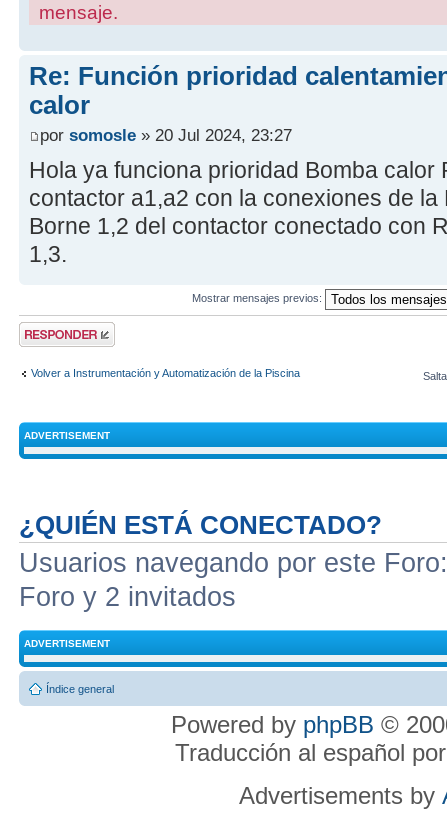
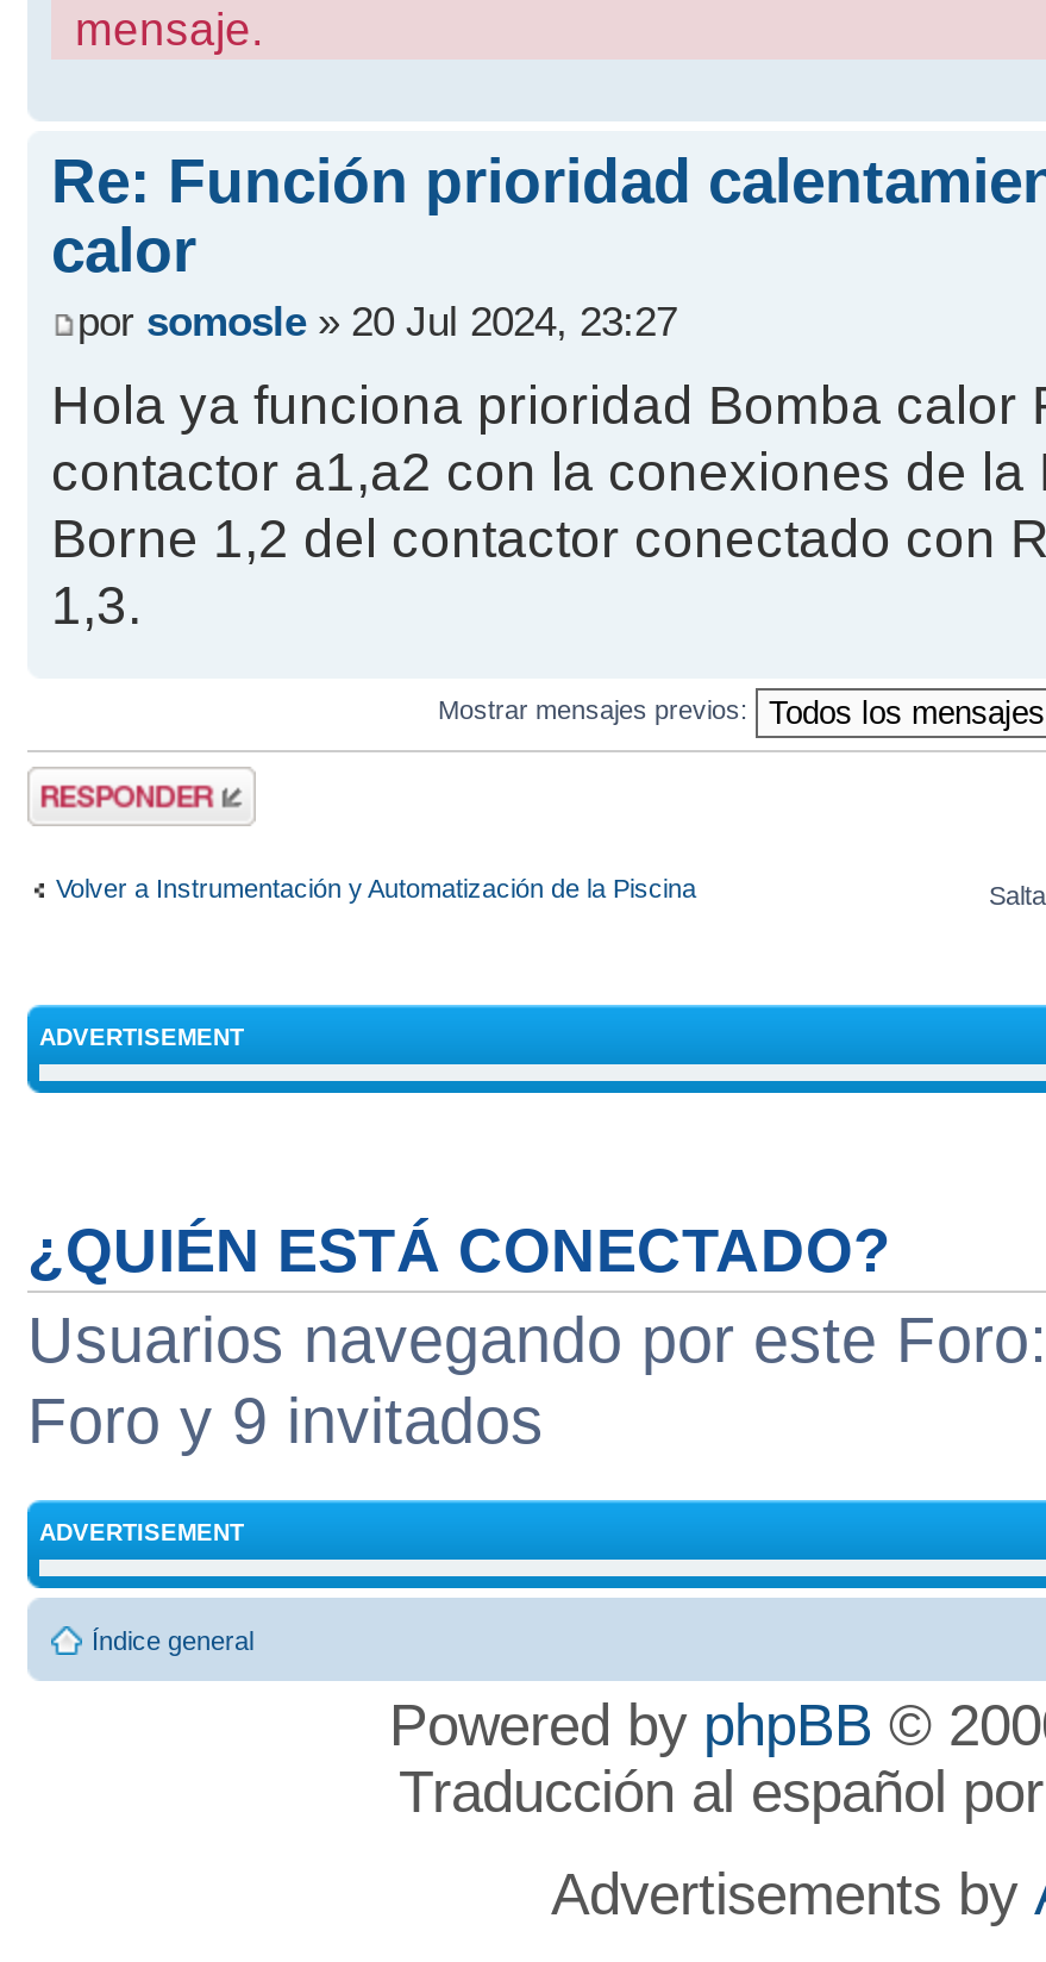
- Foro y 2 invitados
+ Foro y 9 invitados
